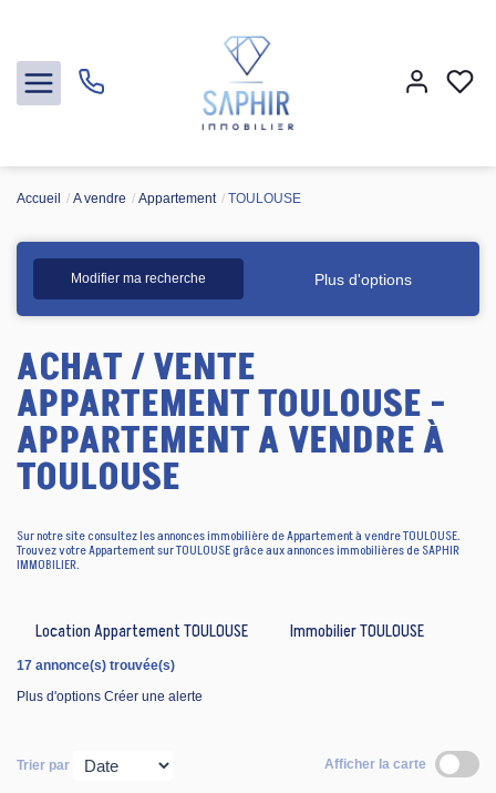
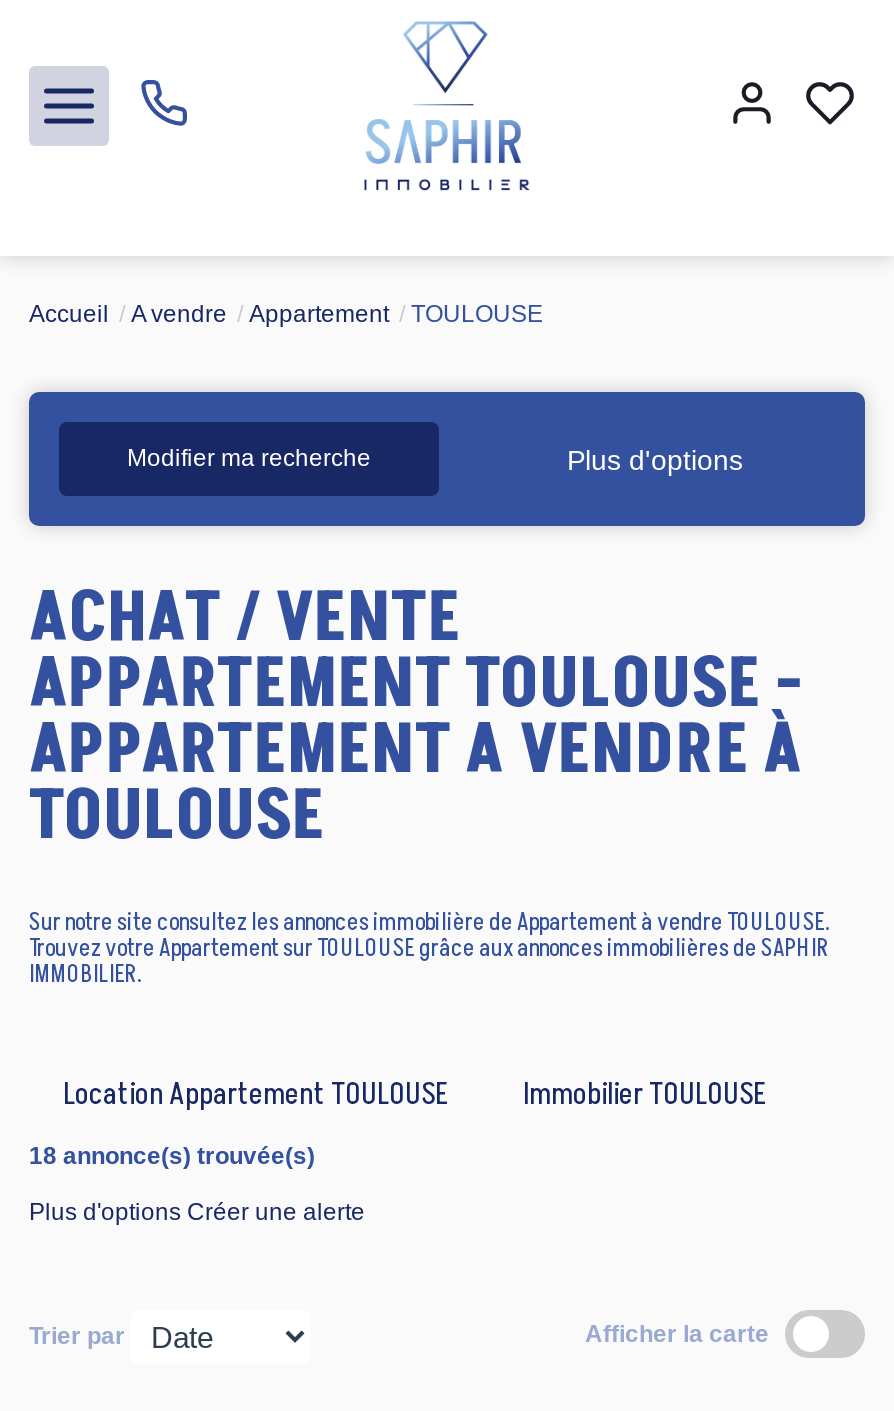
- 17 annonce(s) trouvée(s)
+ 18 annonce(s) trouvée(s)
